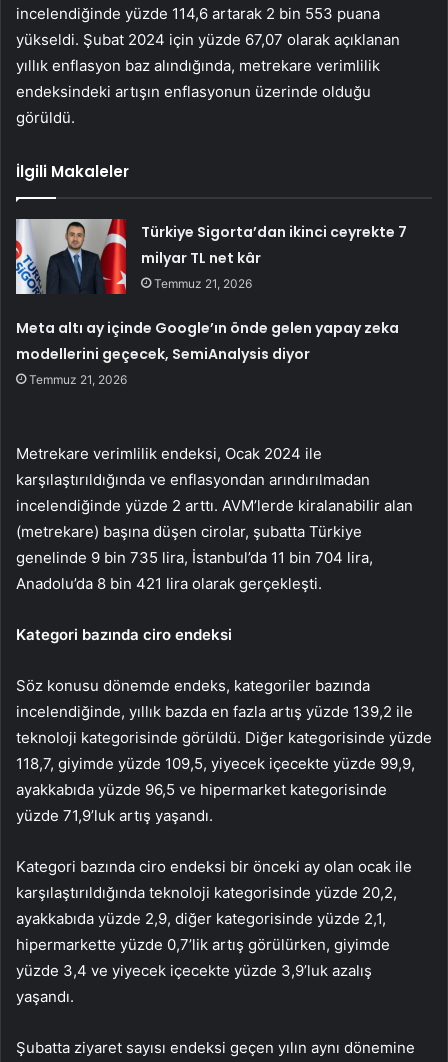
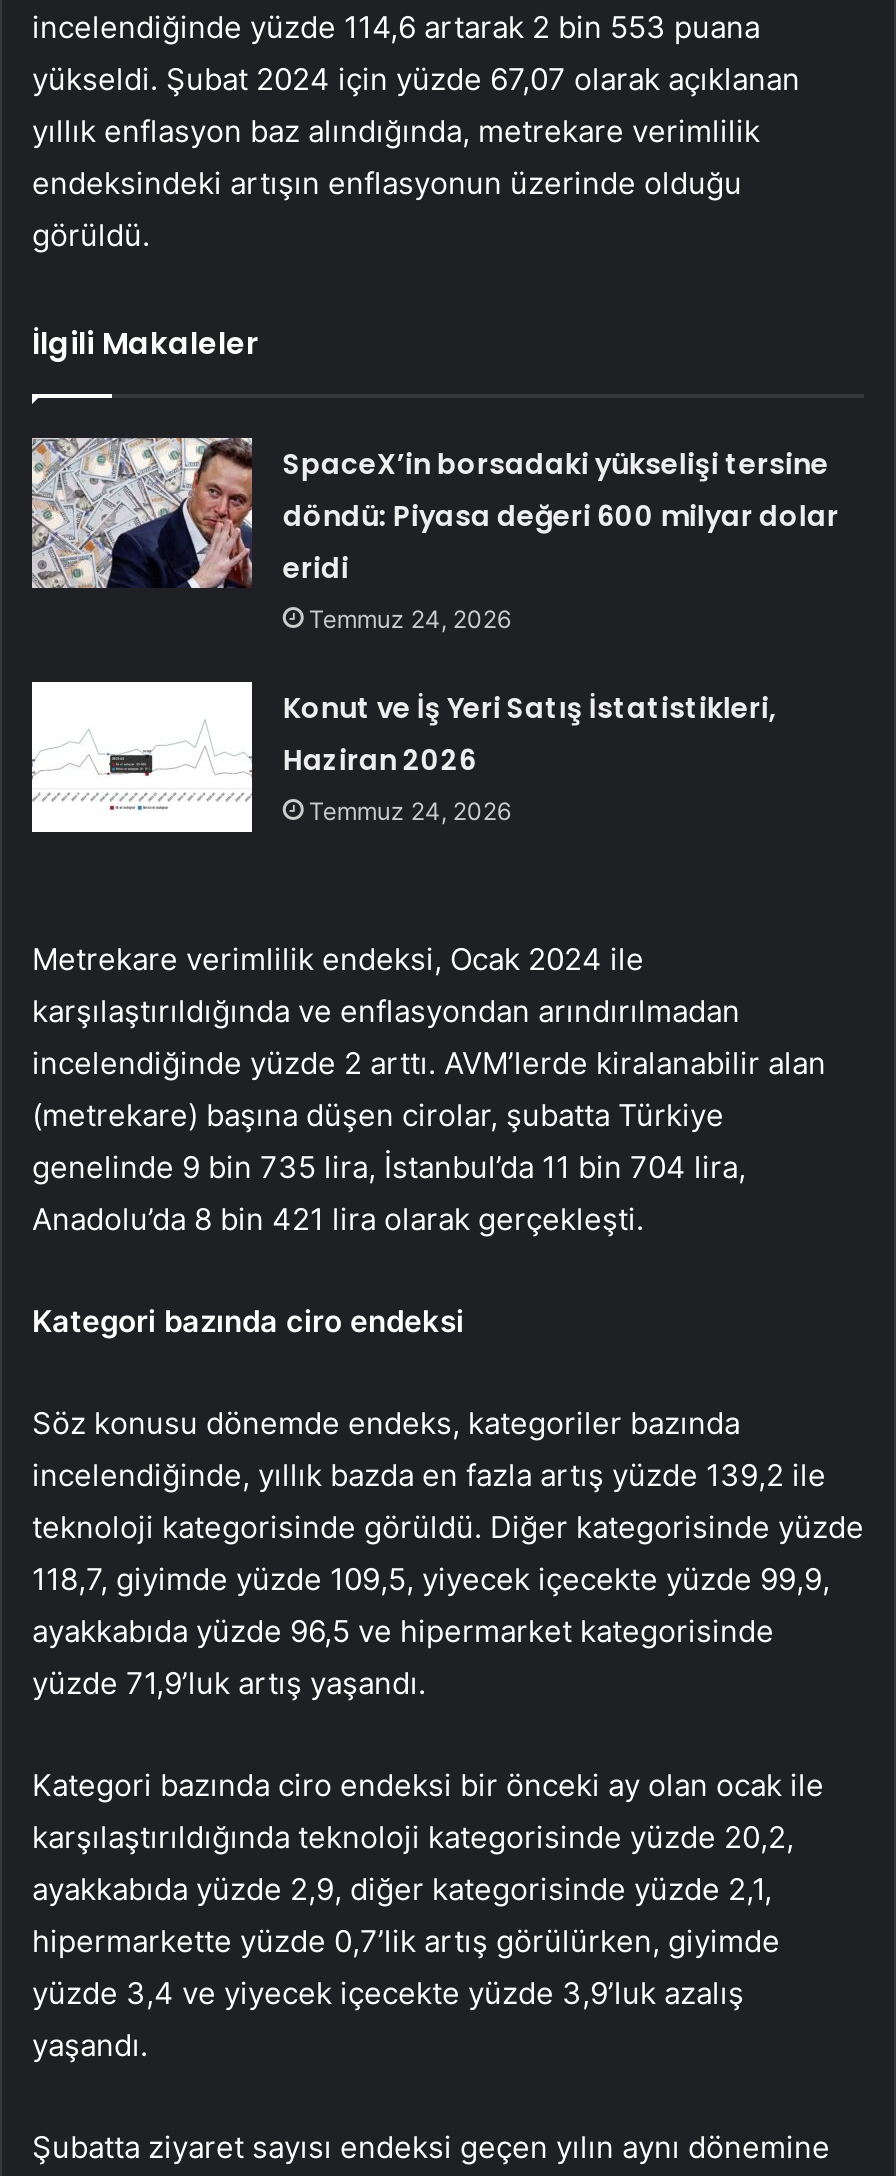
- [image]
- Türkiye Sigorta’dan ikinci ceyrekte 7
- milyar TL net kâr
- Temmuz 21, 2026
+ [image]
+ SpaceX’in borsadaki yükselişi tersine
+ döndü: Piyasa değeri 600 milyar dolar
+ eridi
+ Temmuz 24, 2026

- Meta altı ay içinde Google’ın önde gelen yapay zeka
- modellerini geçecek, SemiAnalysis diyor
- Temmuz 21, 2026
+ Konut ve İş Yeri Satış İstatistikleri,
+ Haziran 2026
+ Temmuz 24, 2026
